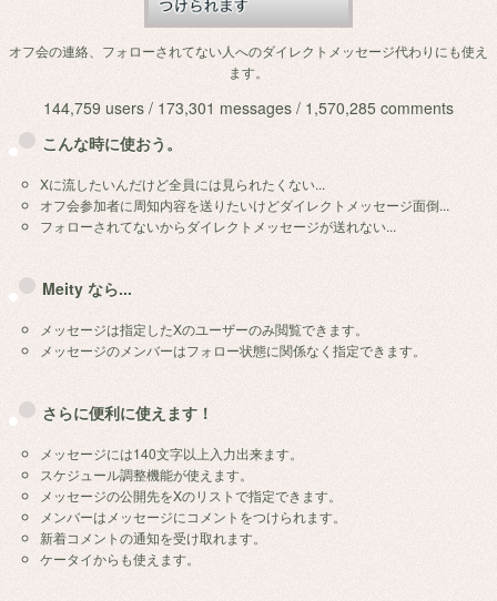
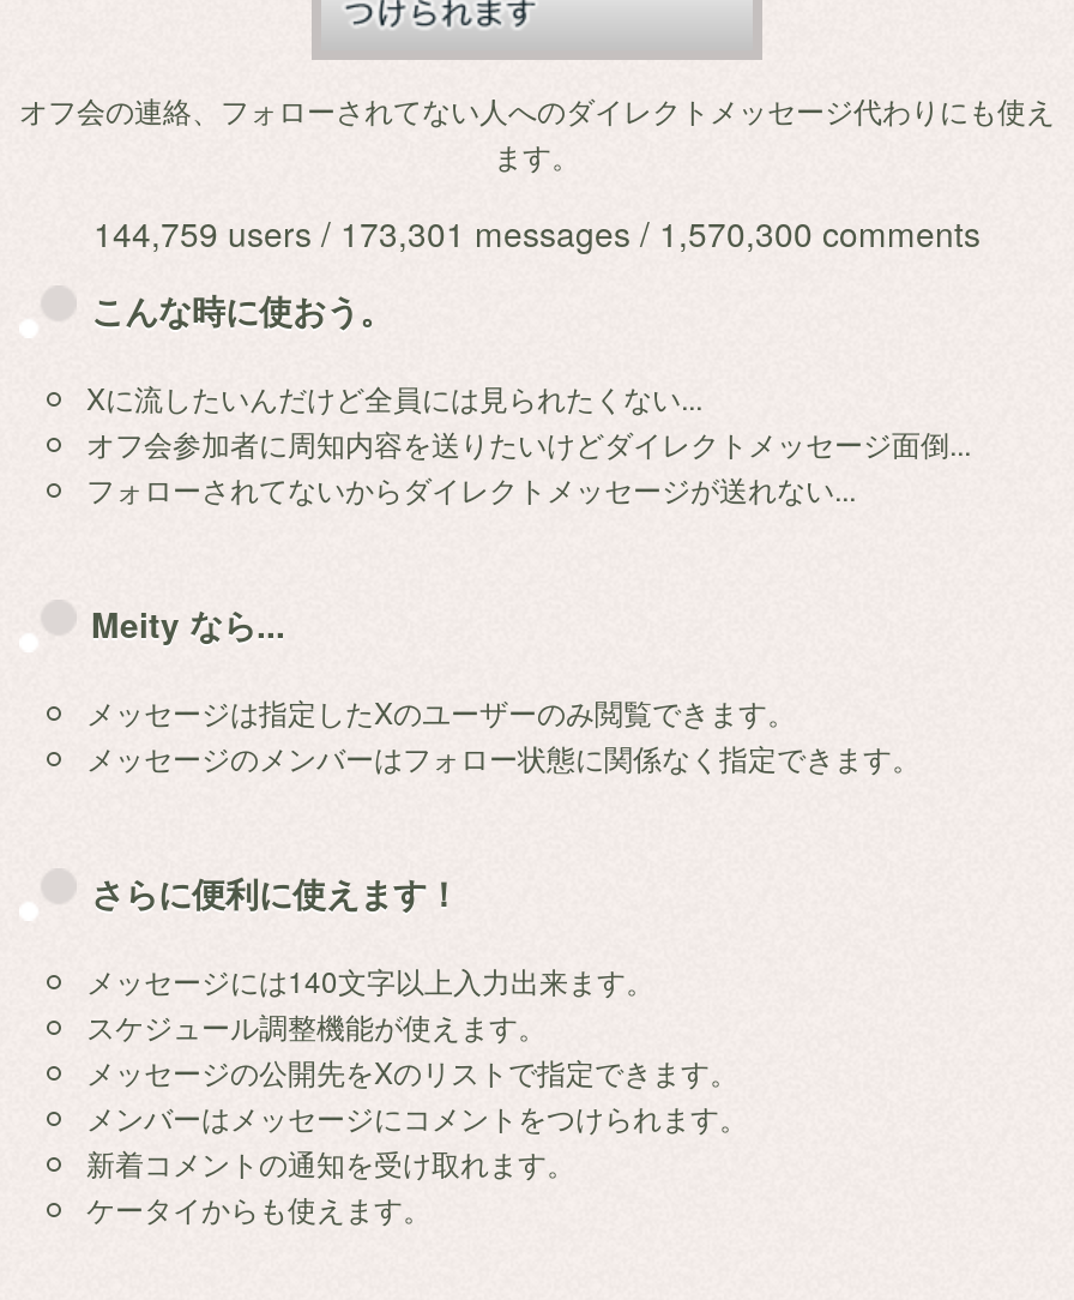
- 144,759 users / 173,301 messages / 1,570,285 comments
+ 144,759 users / 173,301 messages / 1,570,300 comments
